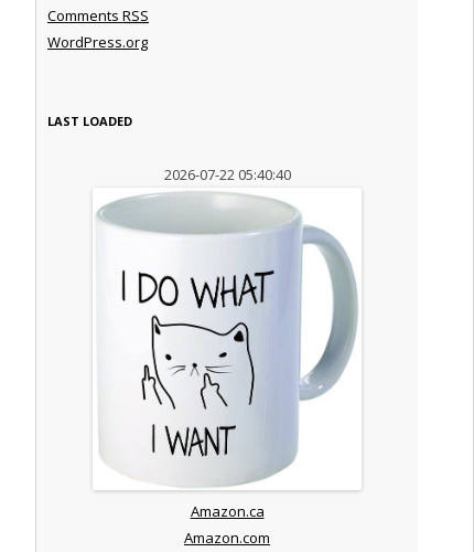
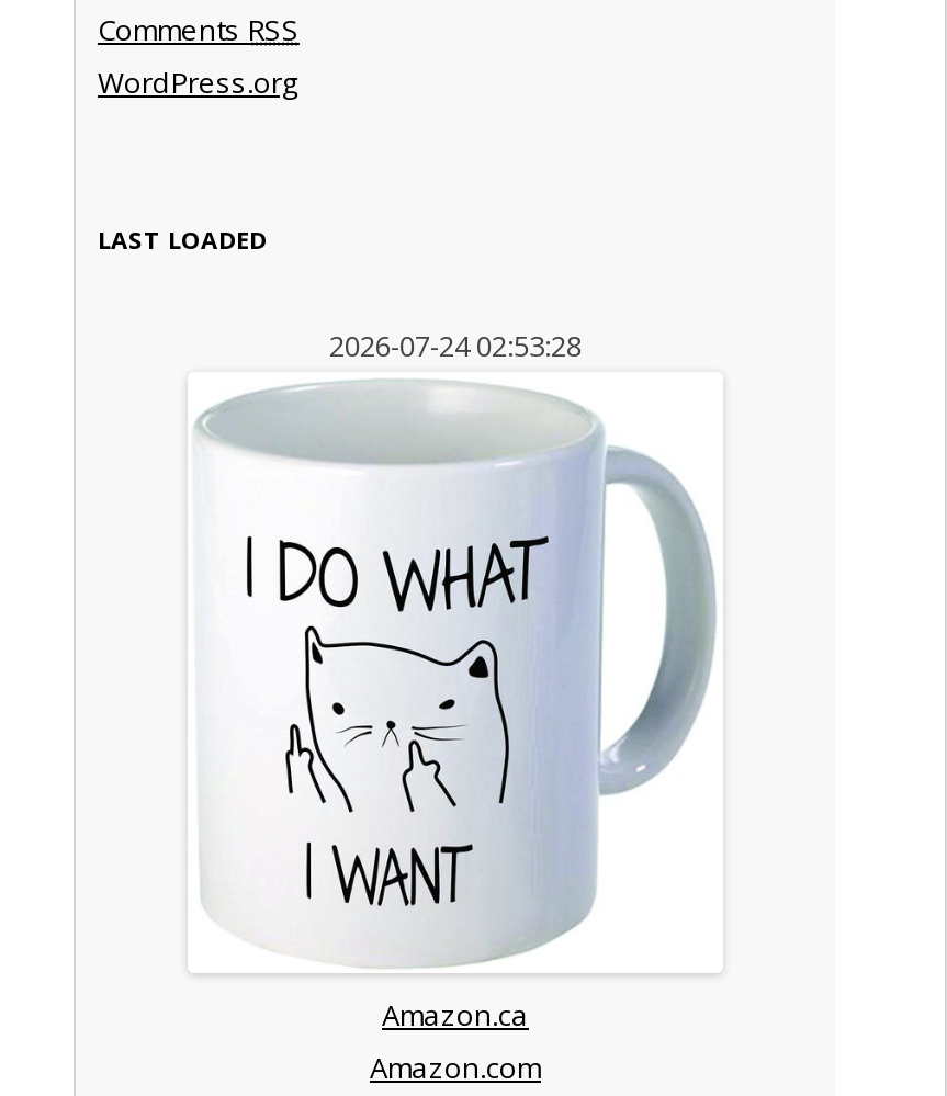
- 2026-07-22 05:40:40
+ 2026-07-24 02:53:28
